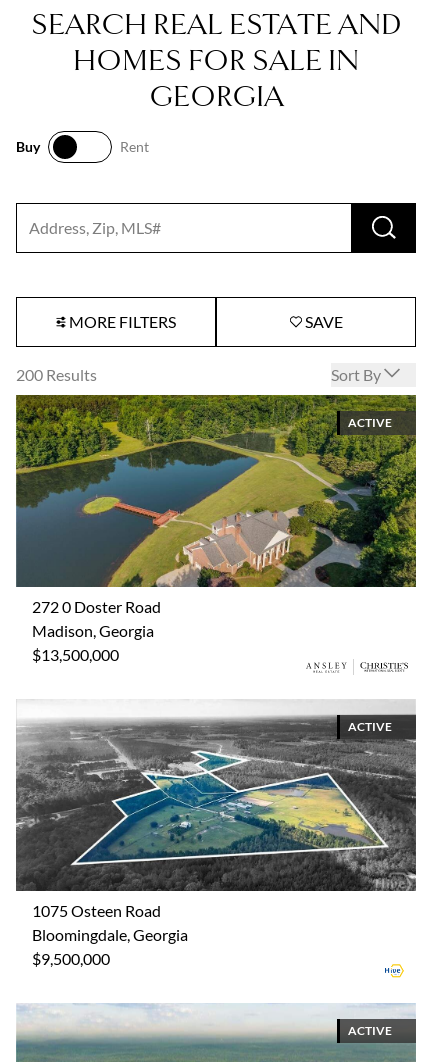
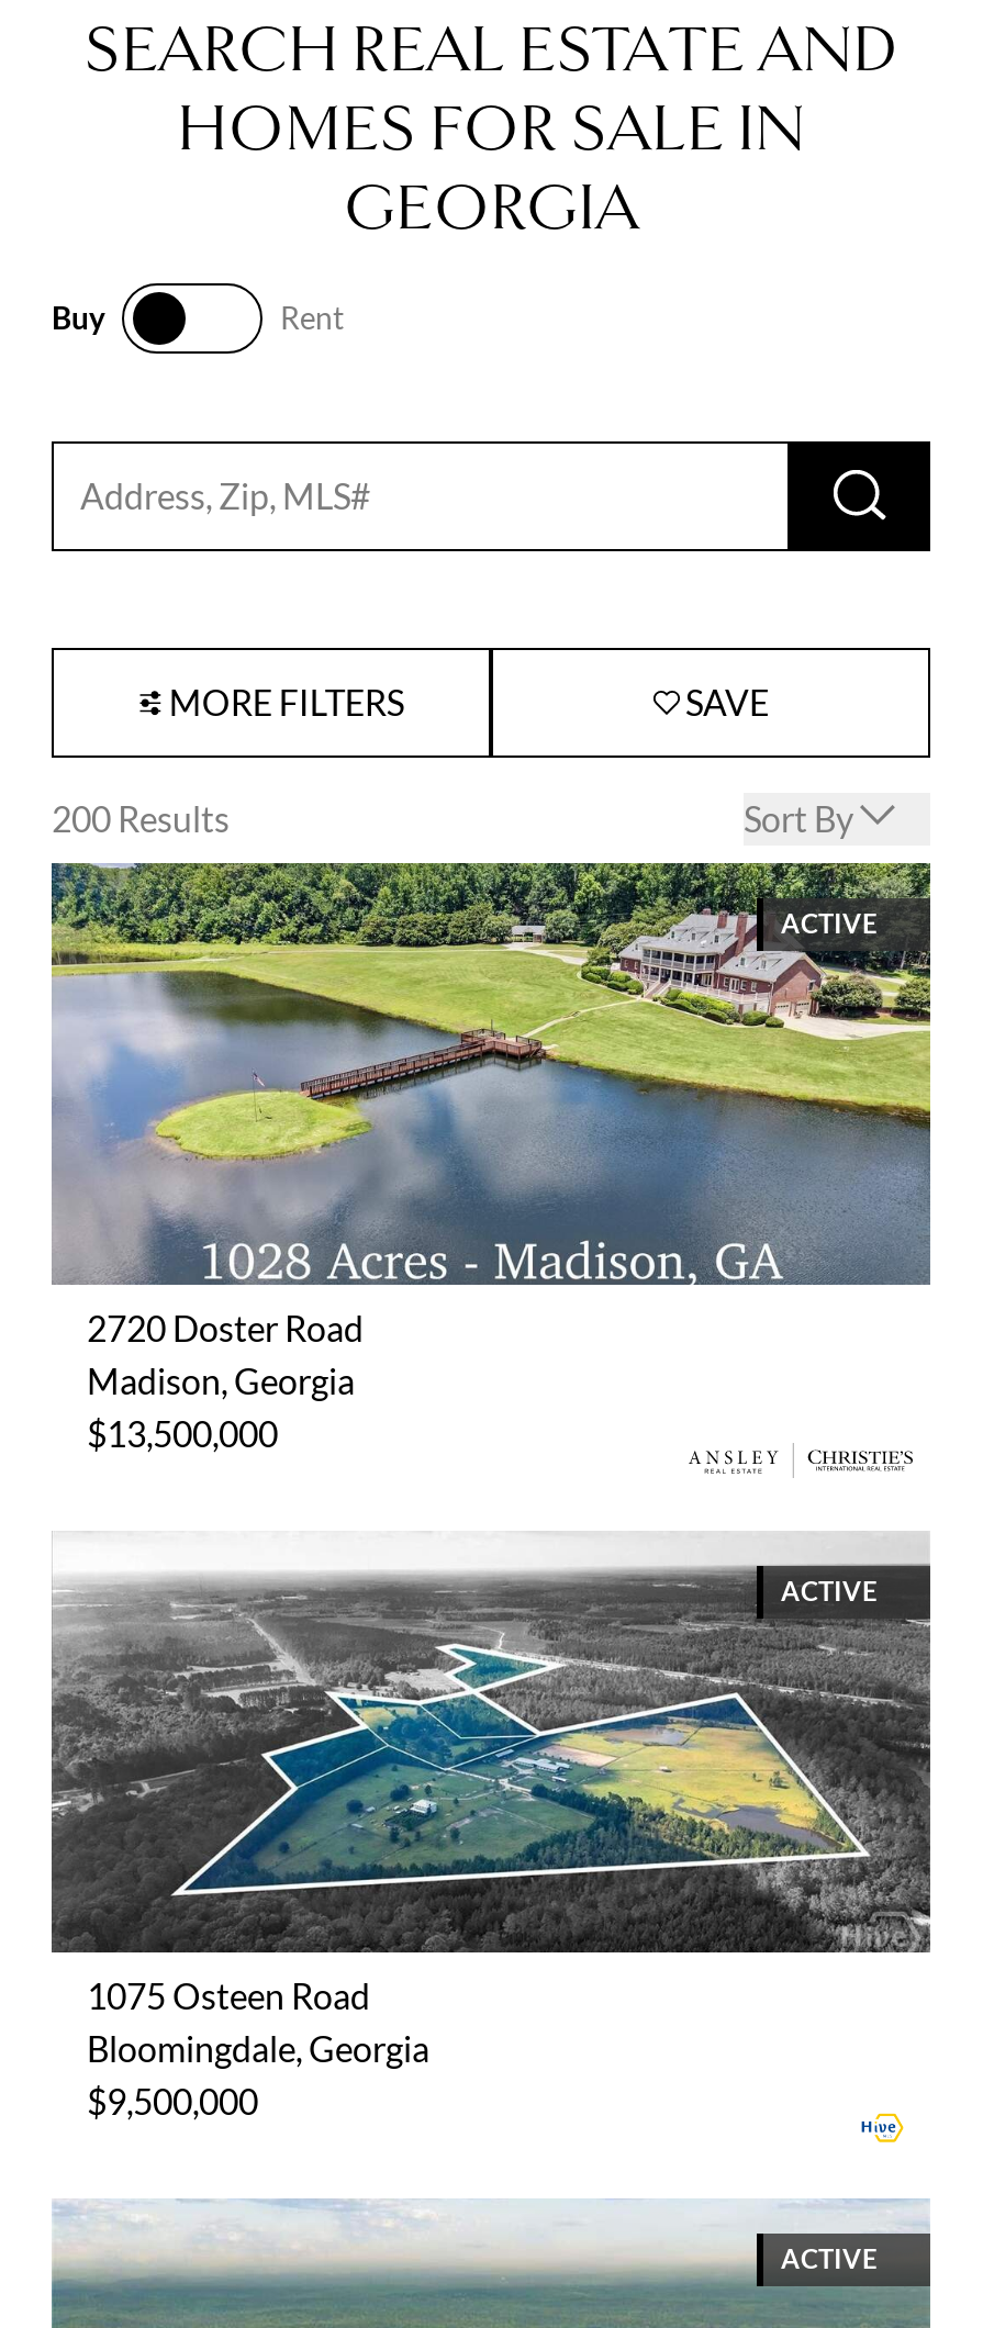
- [image]
- 272 0 Doster Road
+ [image]
+ 2720 Doster Road
